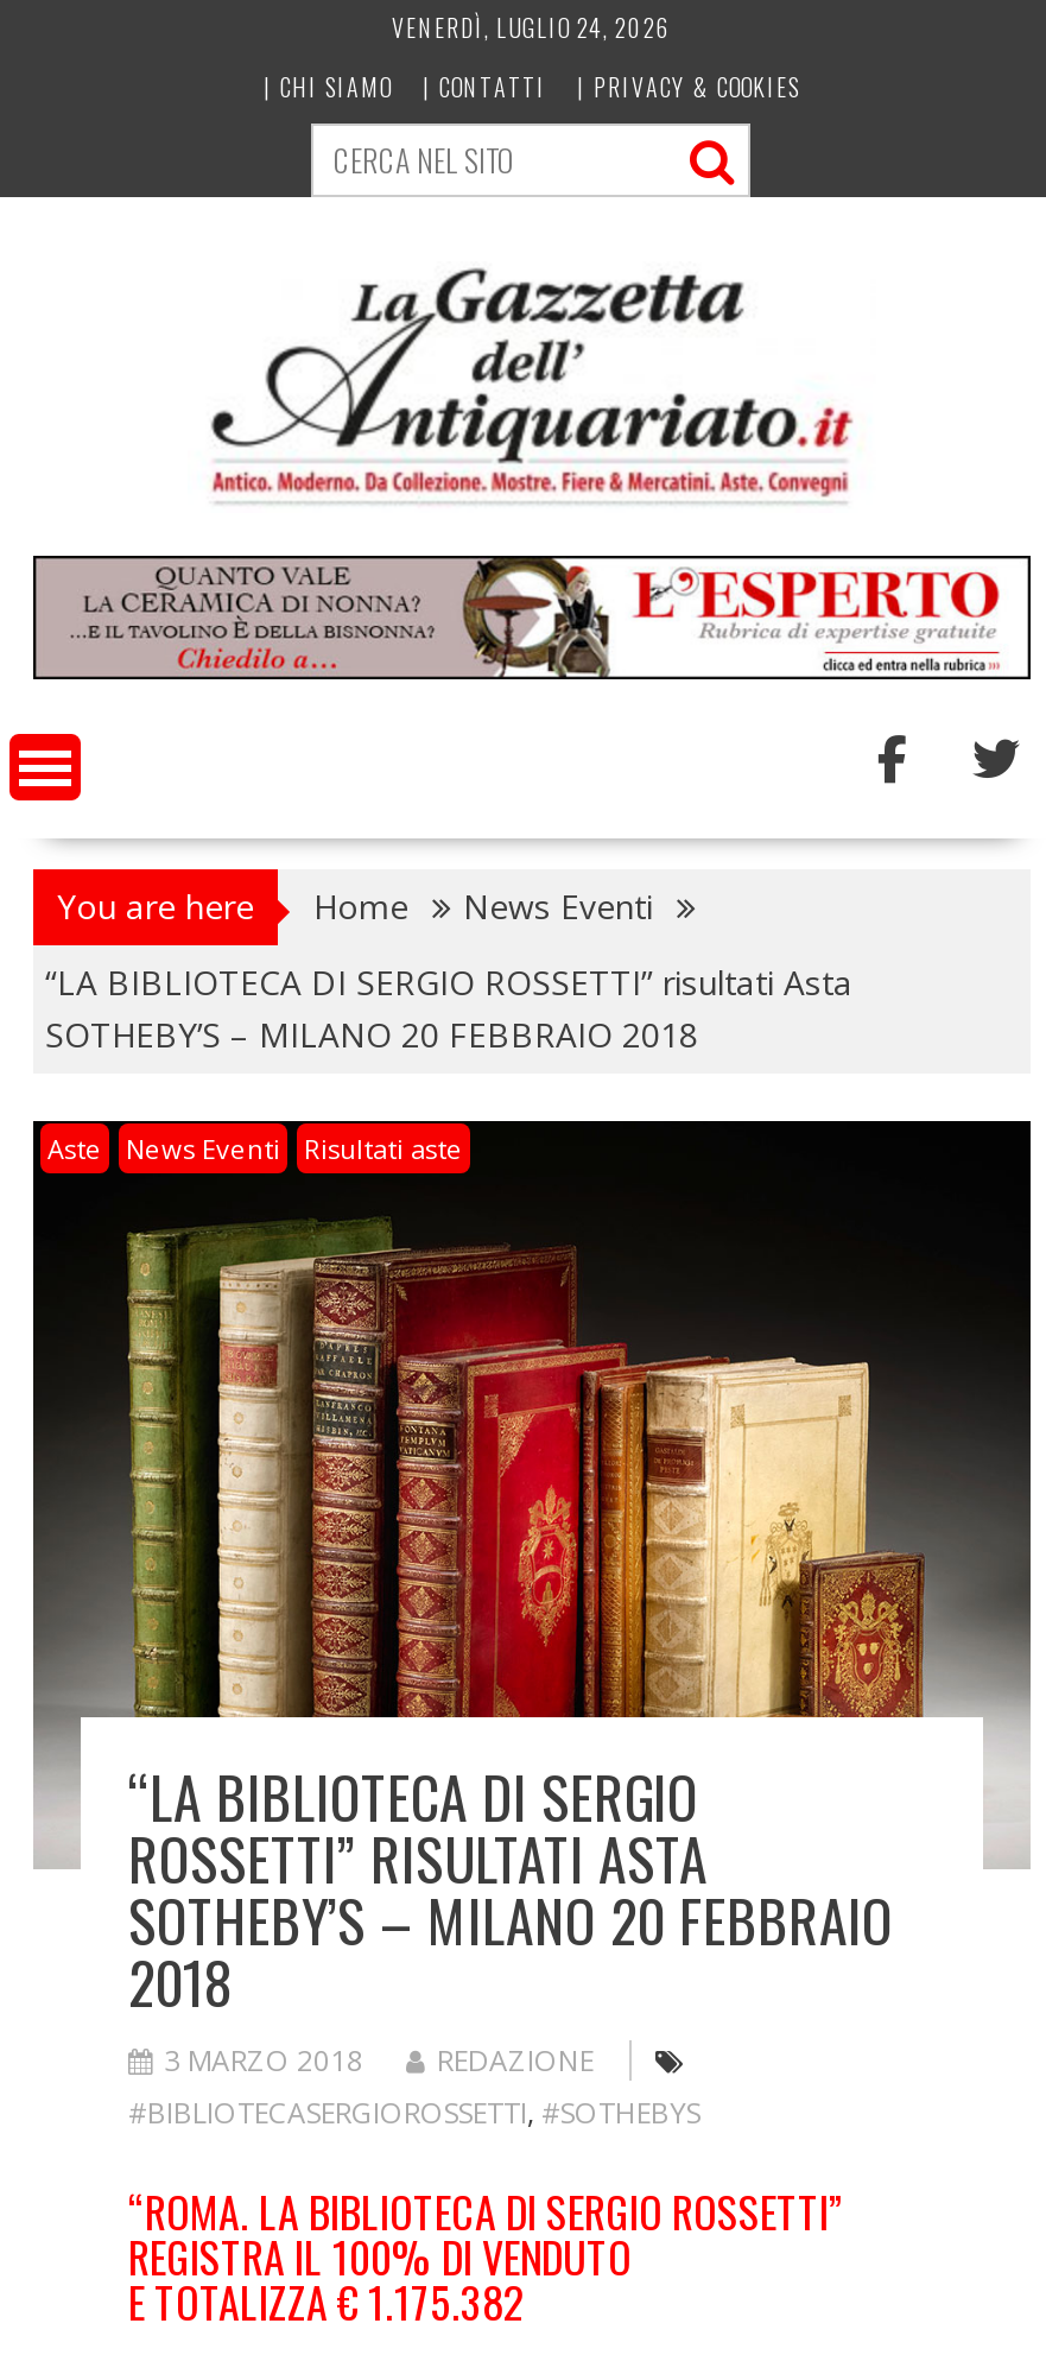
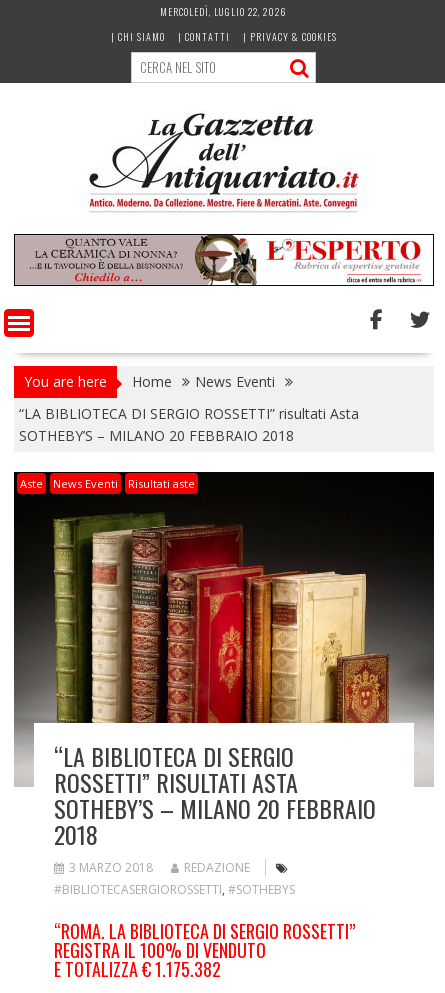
- VENERDÌ, LUGLIO 24, 2026
+ MERCOLEDÌ, LUGLIO 22, 2026
